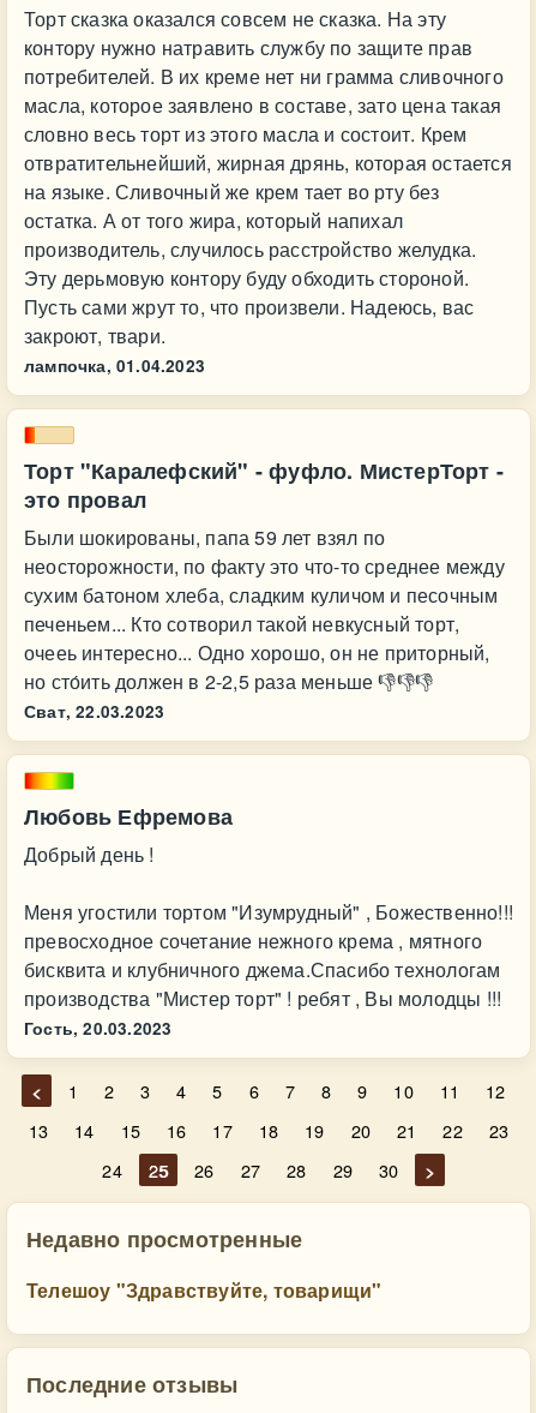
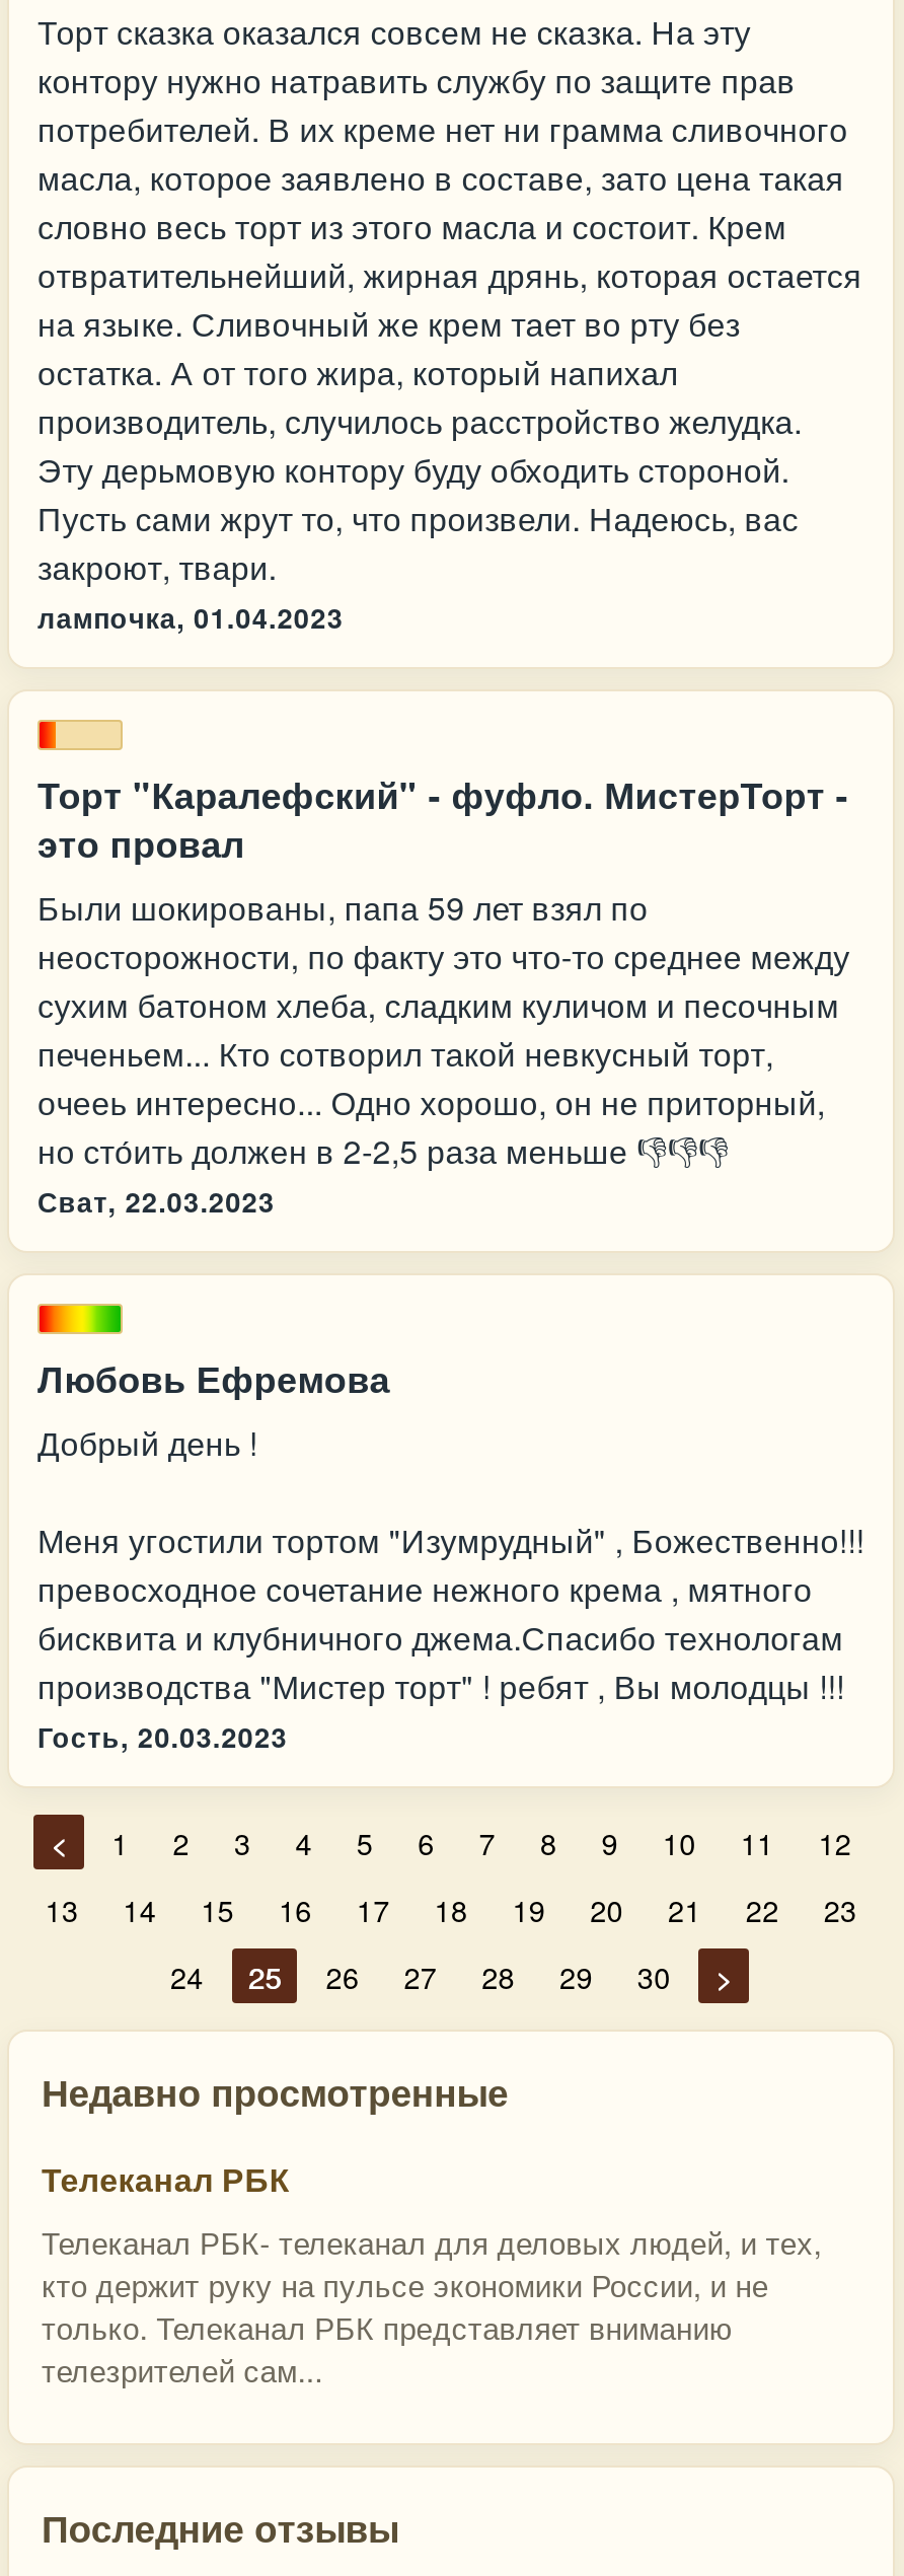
- Телешоу "Здравствуйте, товарищи"
+ Телеканал РБК
+ Телеканал РБК- телеканал для деловых людей, и тех,
+ кто держит руку на пульсе экономики России, и не
+ только. Телеканал РБК представляет вниманию
+ телезрителей сам...
